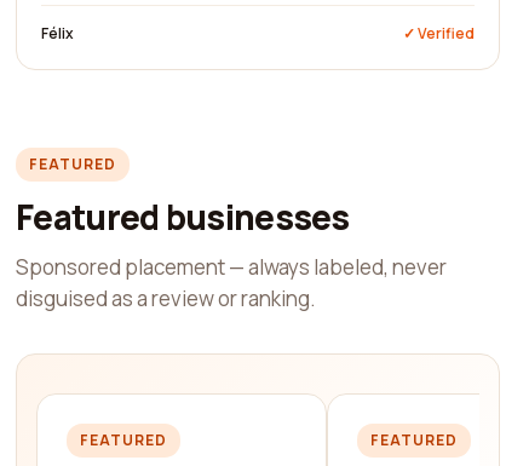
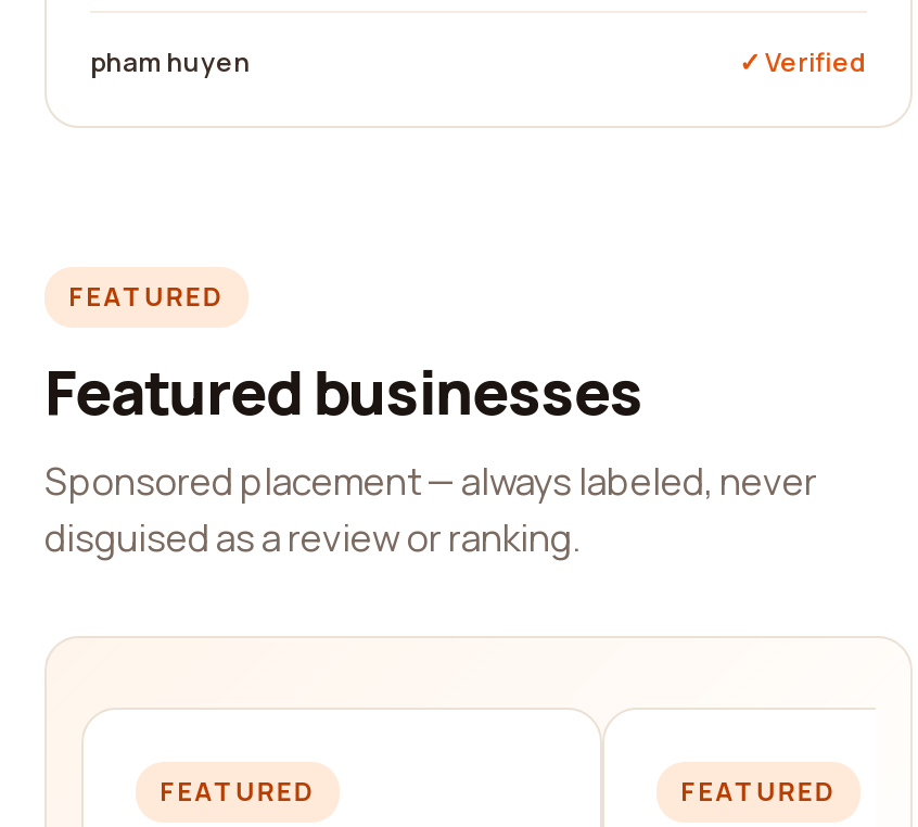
- Félix
+ pham huyen
